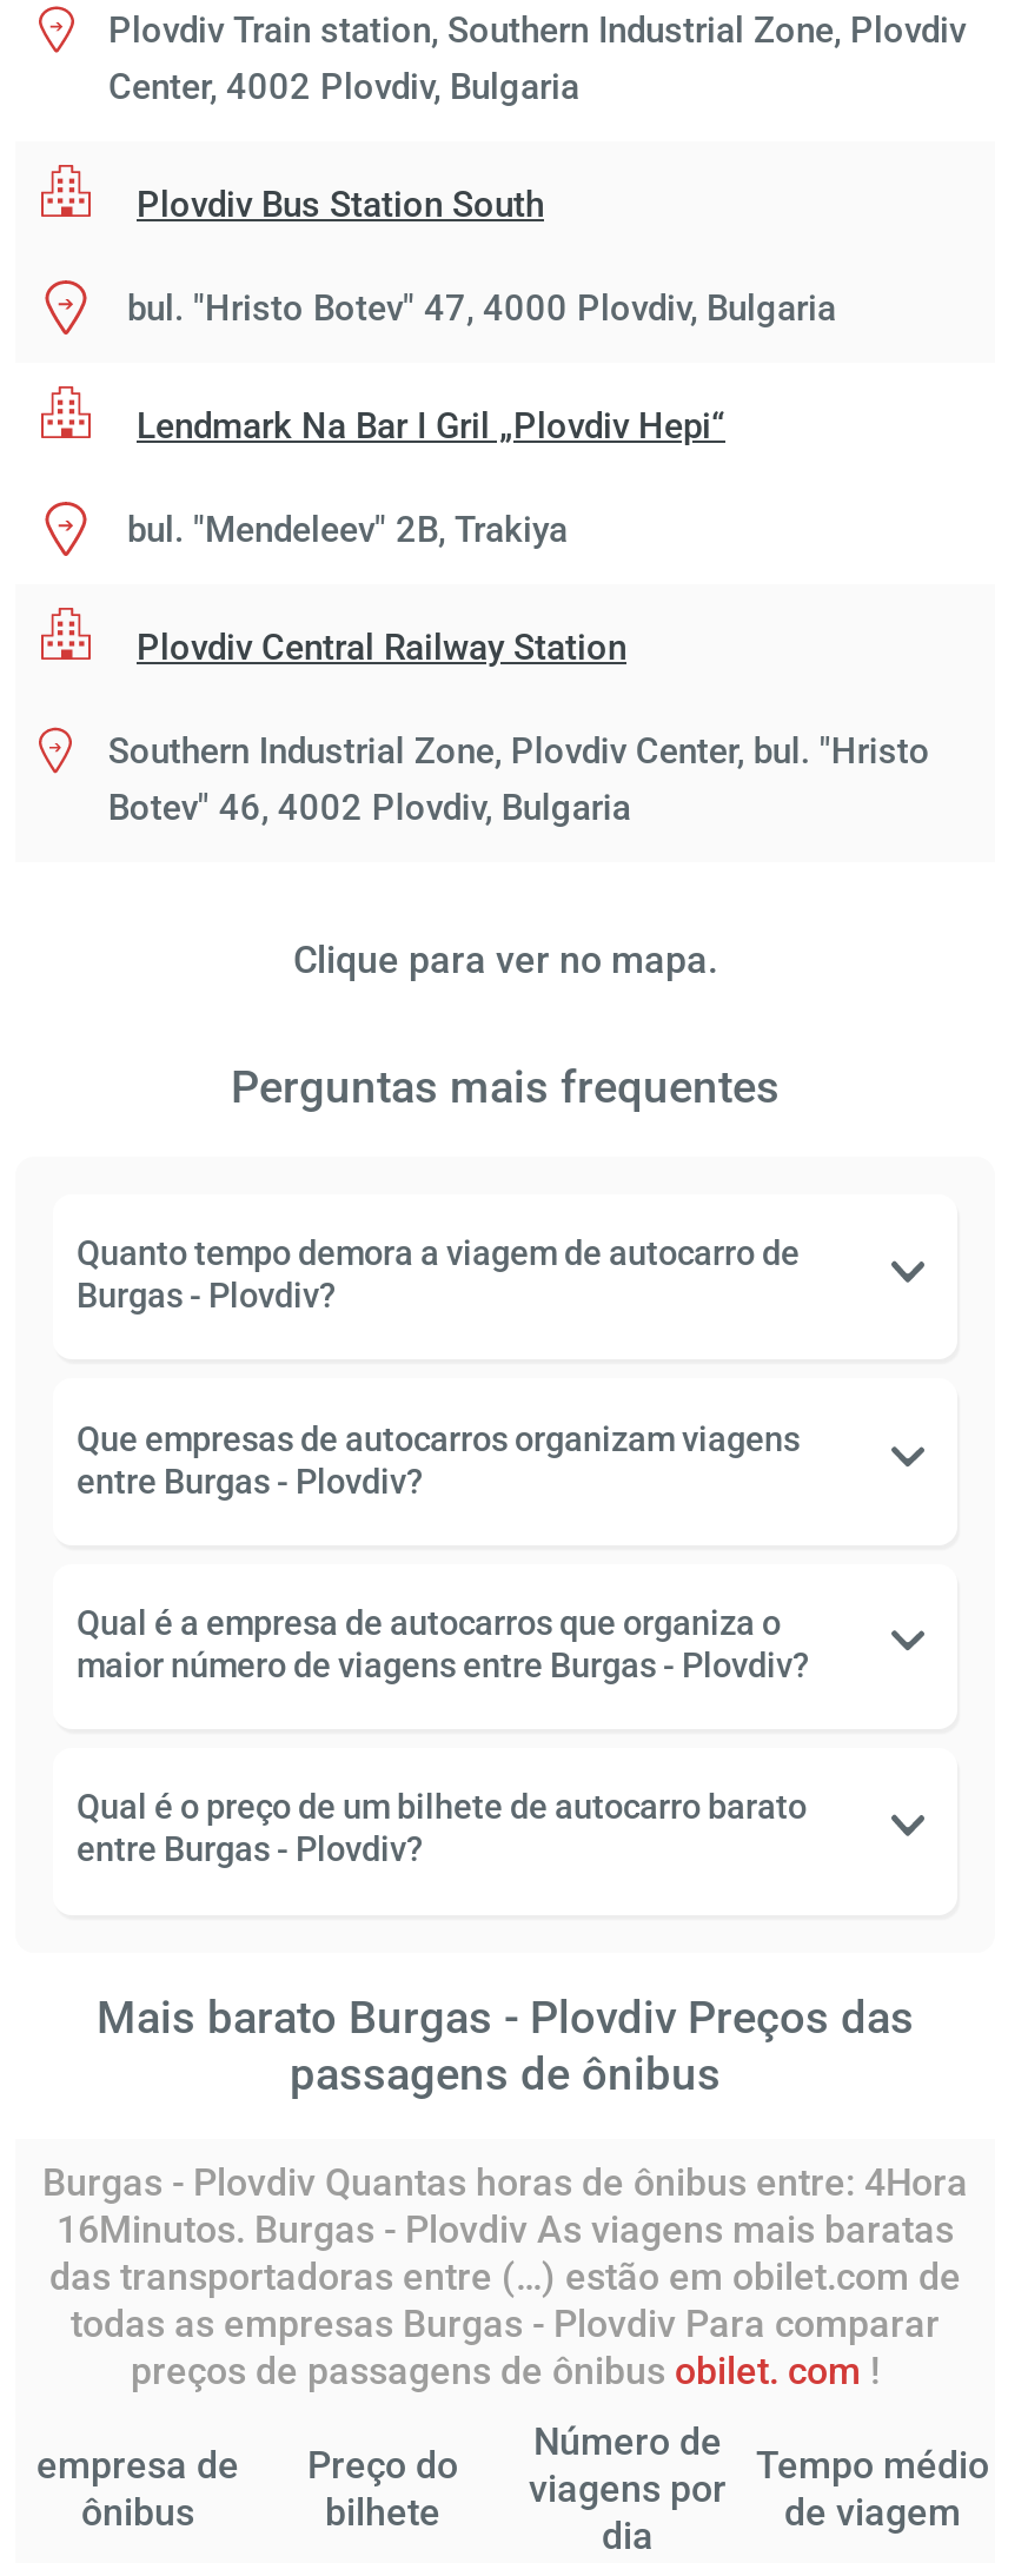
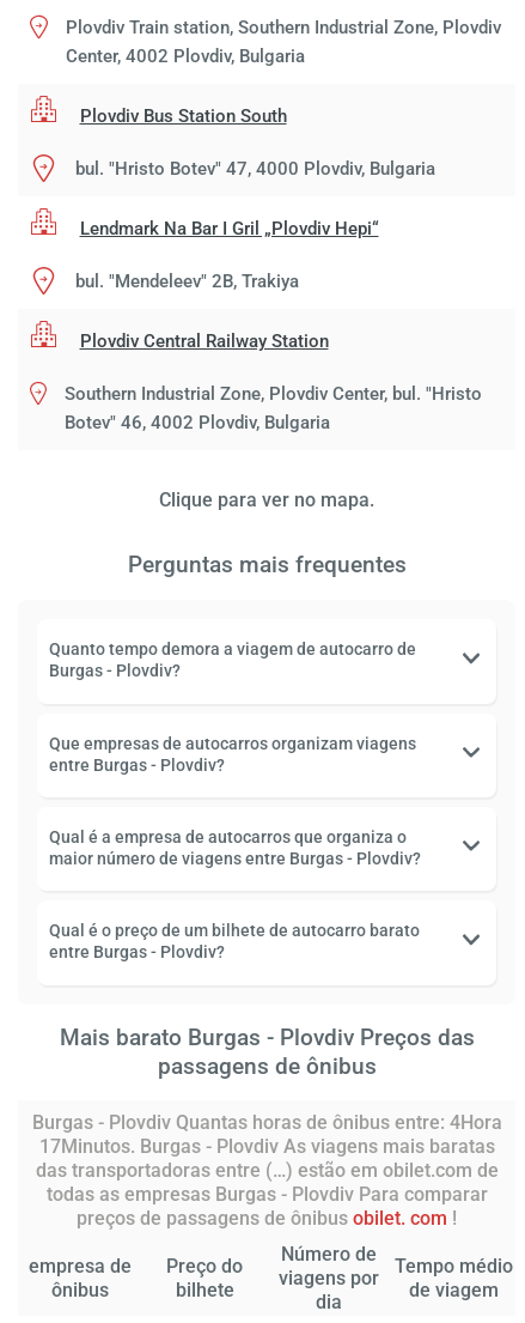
- 16Minutos. Burgas - Plovdiv As viagens mais baratas
+ 17Minutos. Burgas - Plovdiv As viagens mais baratas
